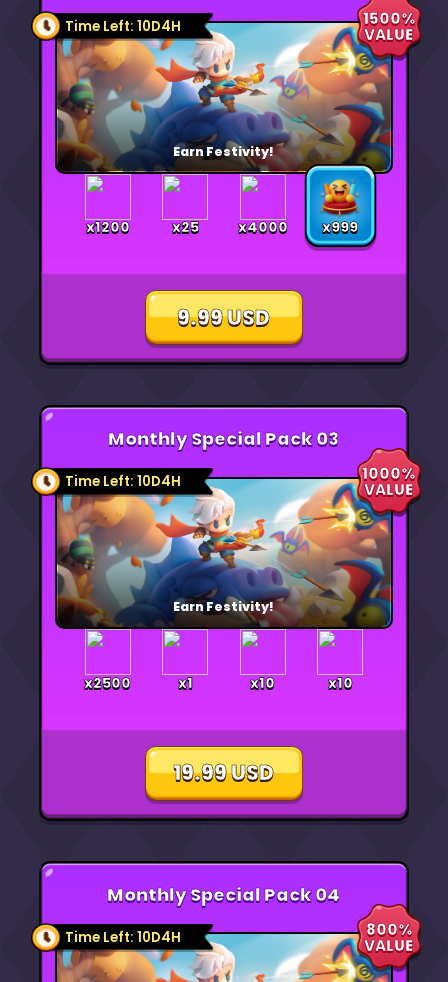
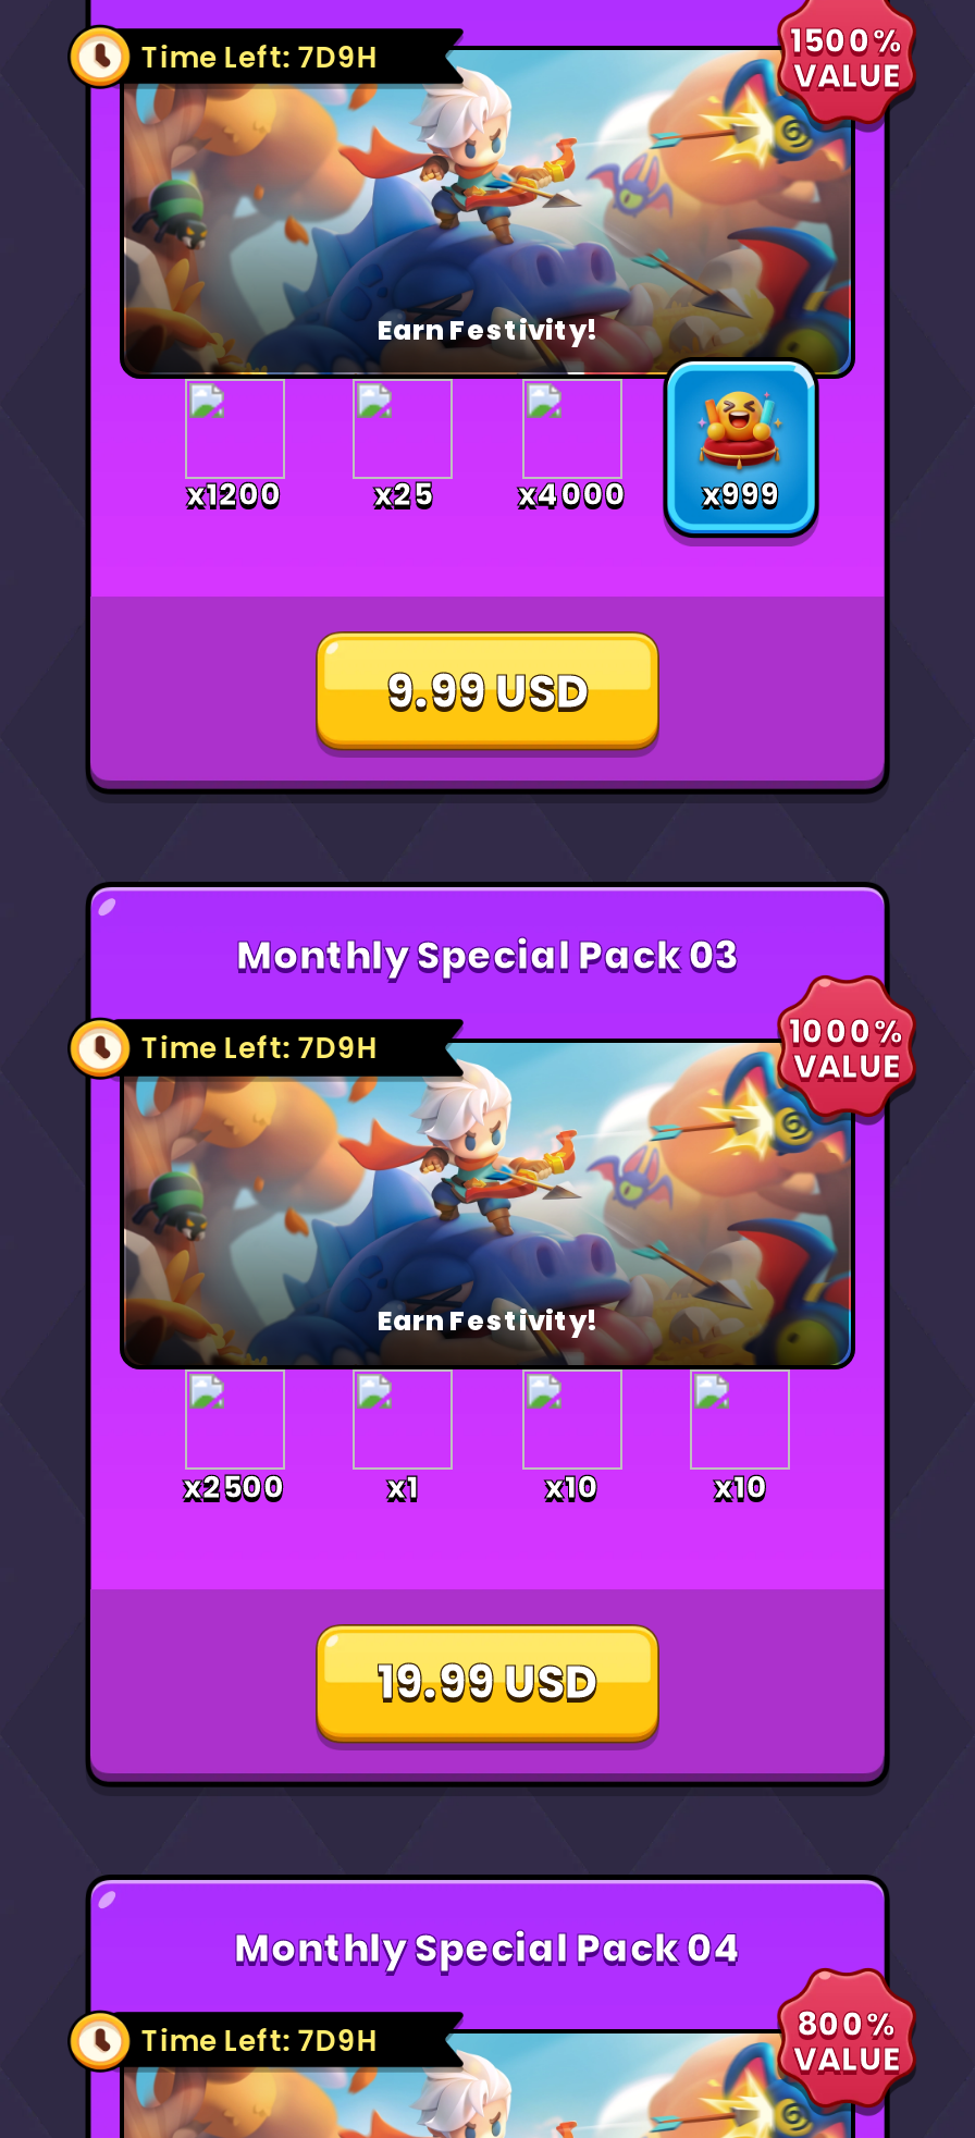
- Time Left: 10D4H
+ Time Left: 7D9H

- Time Left: 10D4H
+ Time Left: 7D9H

- Time Left: 10D4H
+ Time Left: 7D9H
